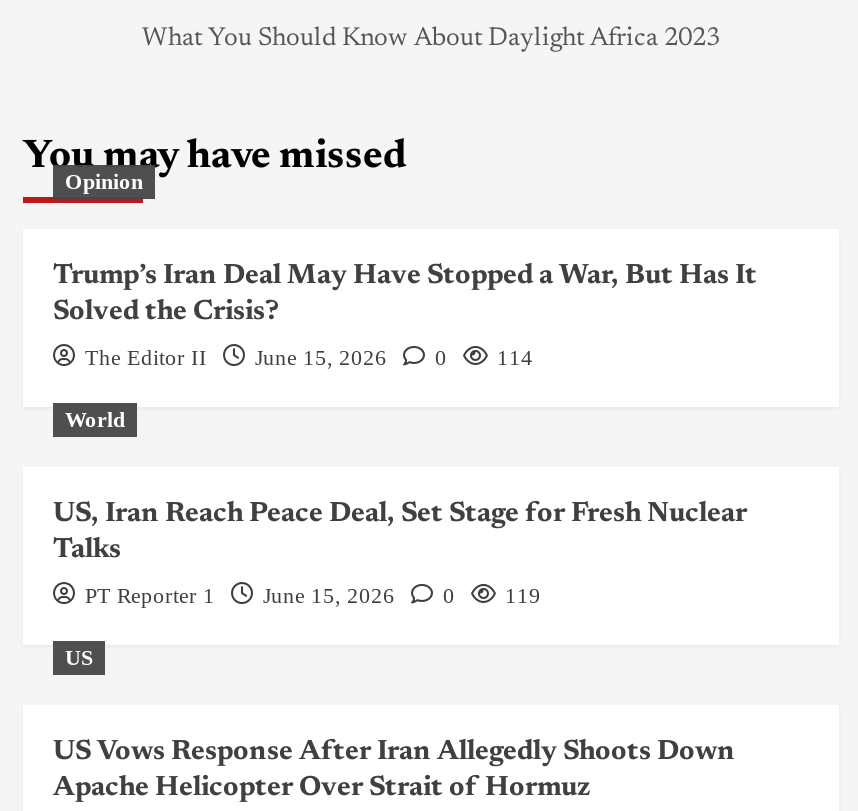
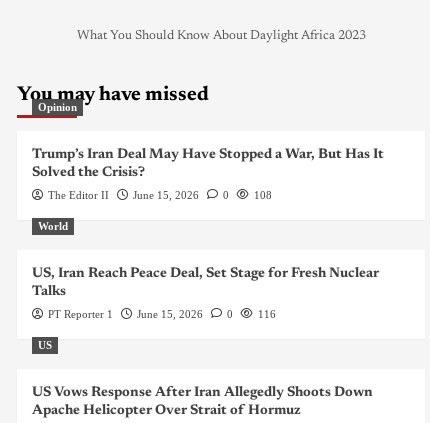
- 114
+ 108

- 119
+ 116
